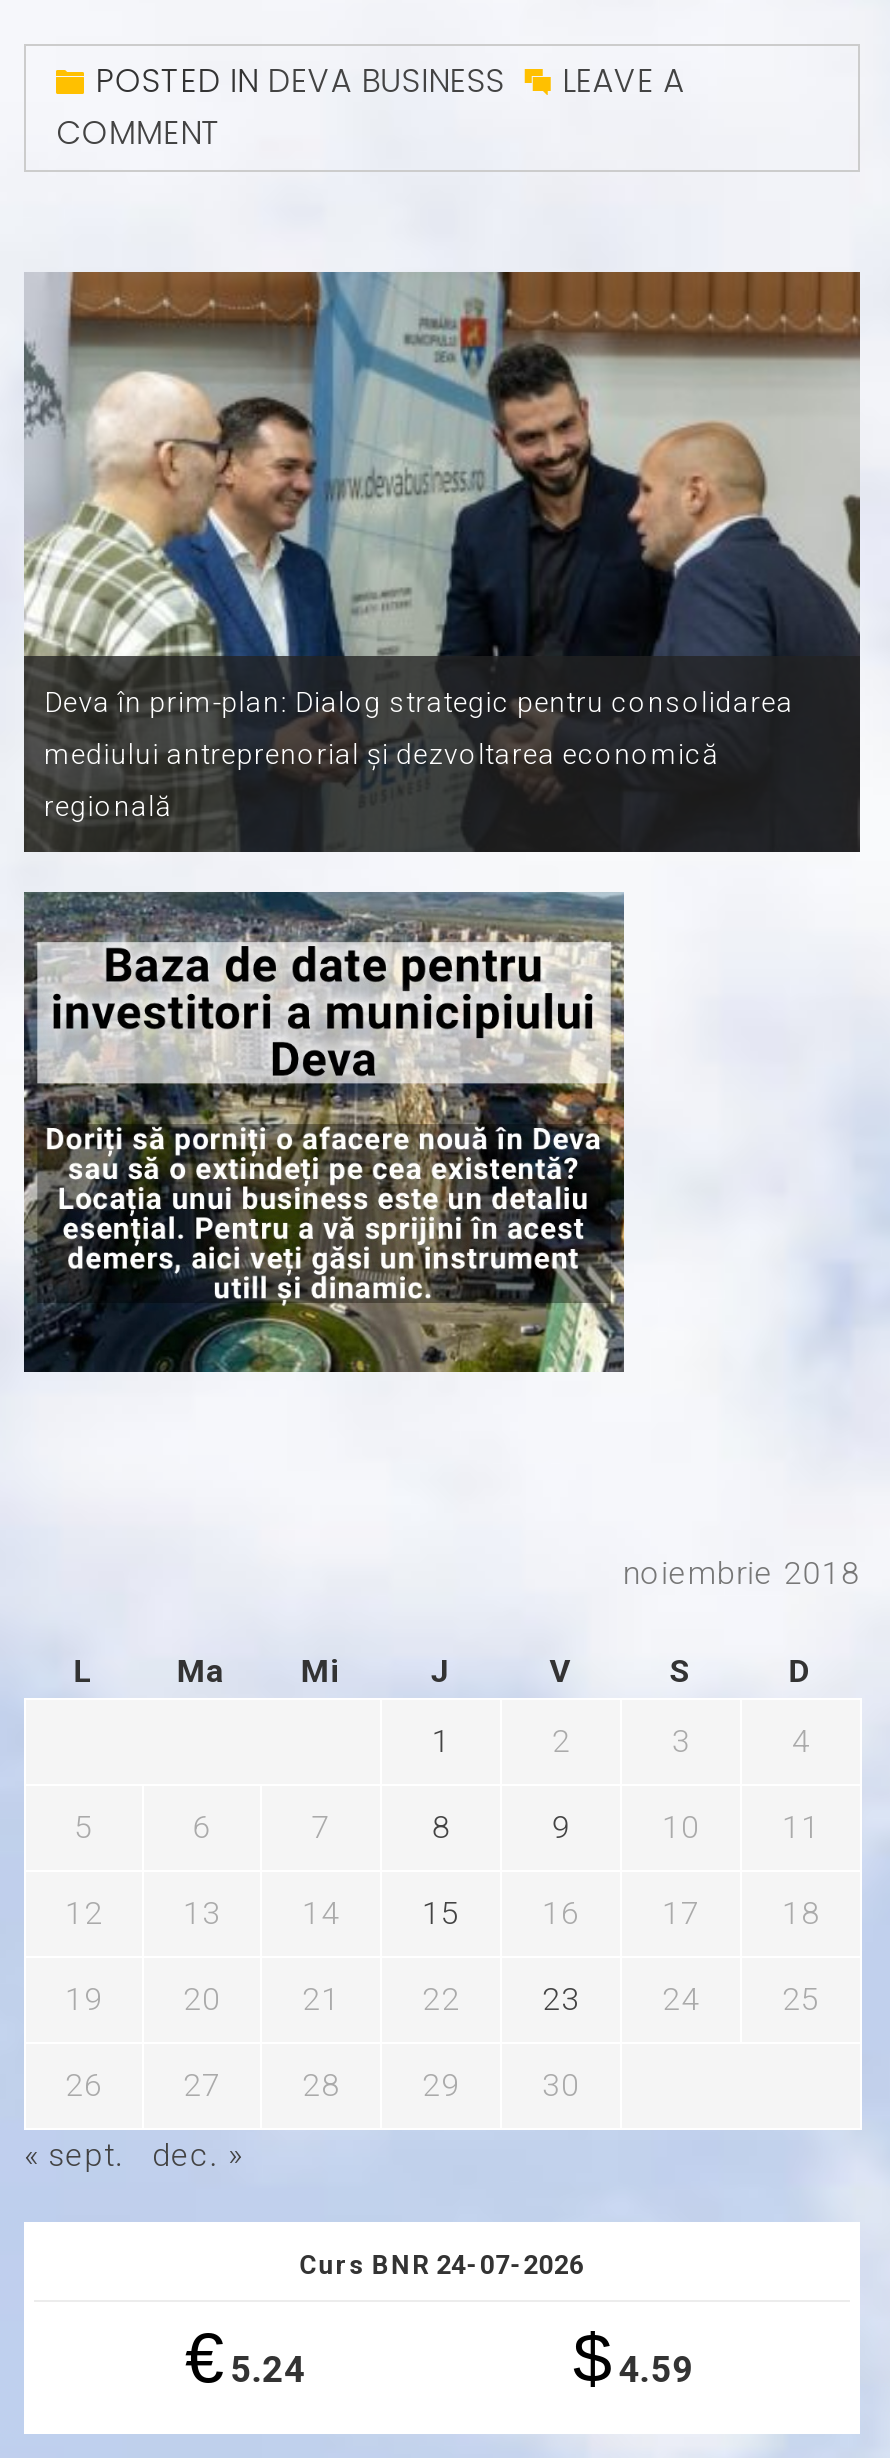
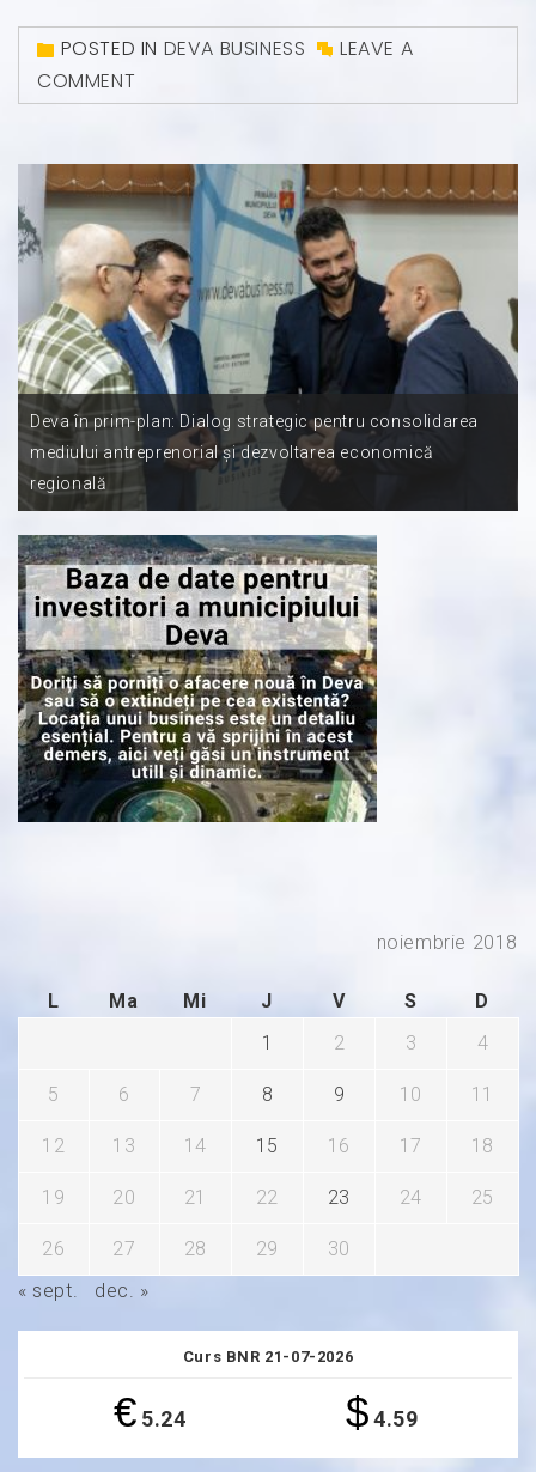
- Curs BNR 24-07-2026
+ Curs BNR 21-07-2026
